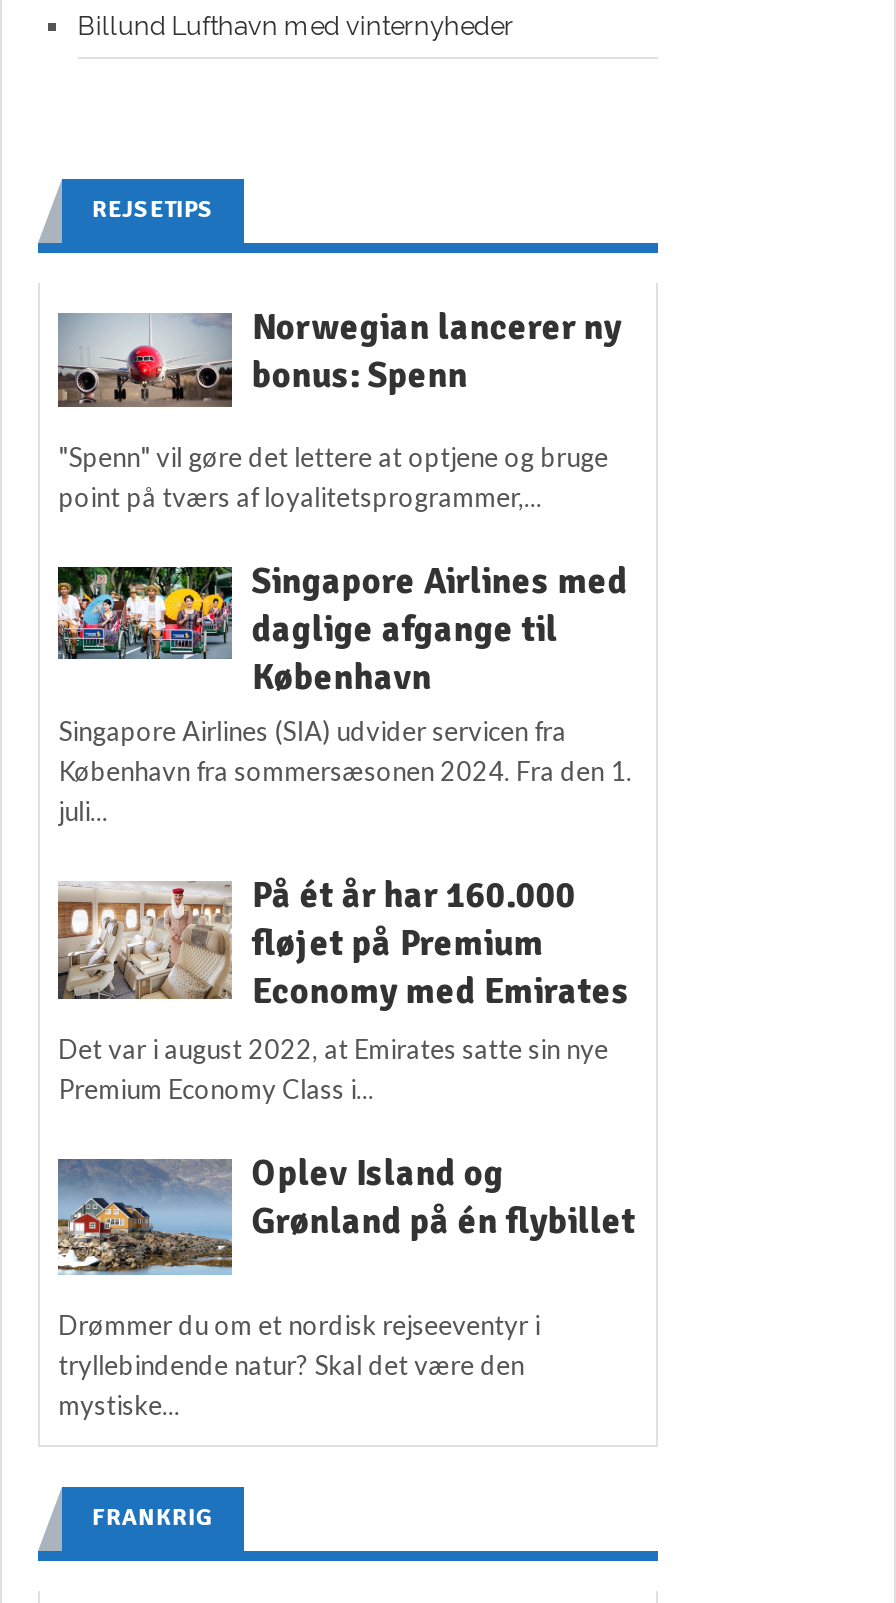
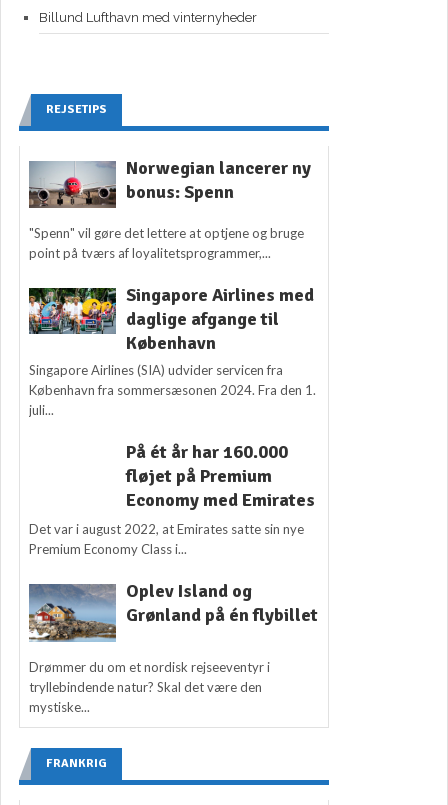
- [image]
